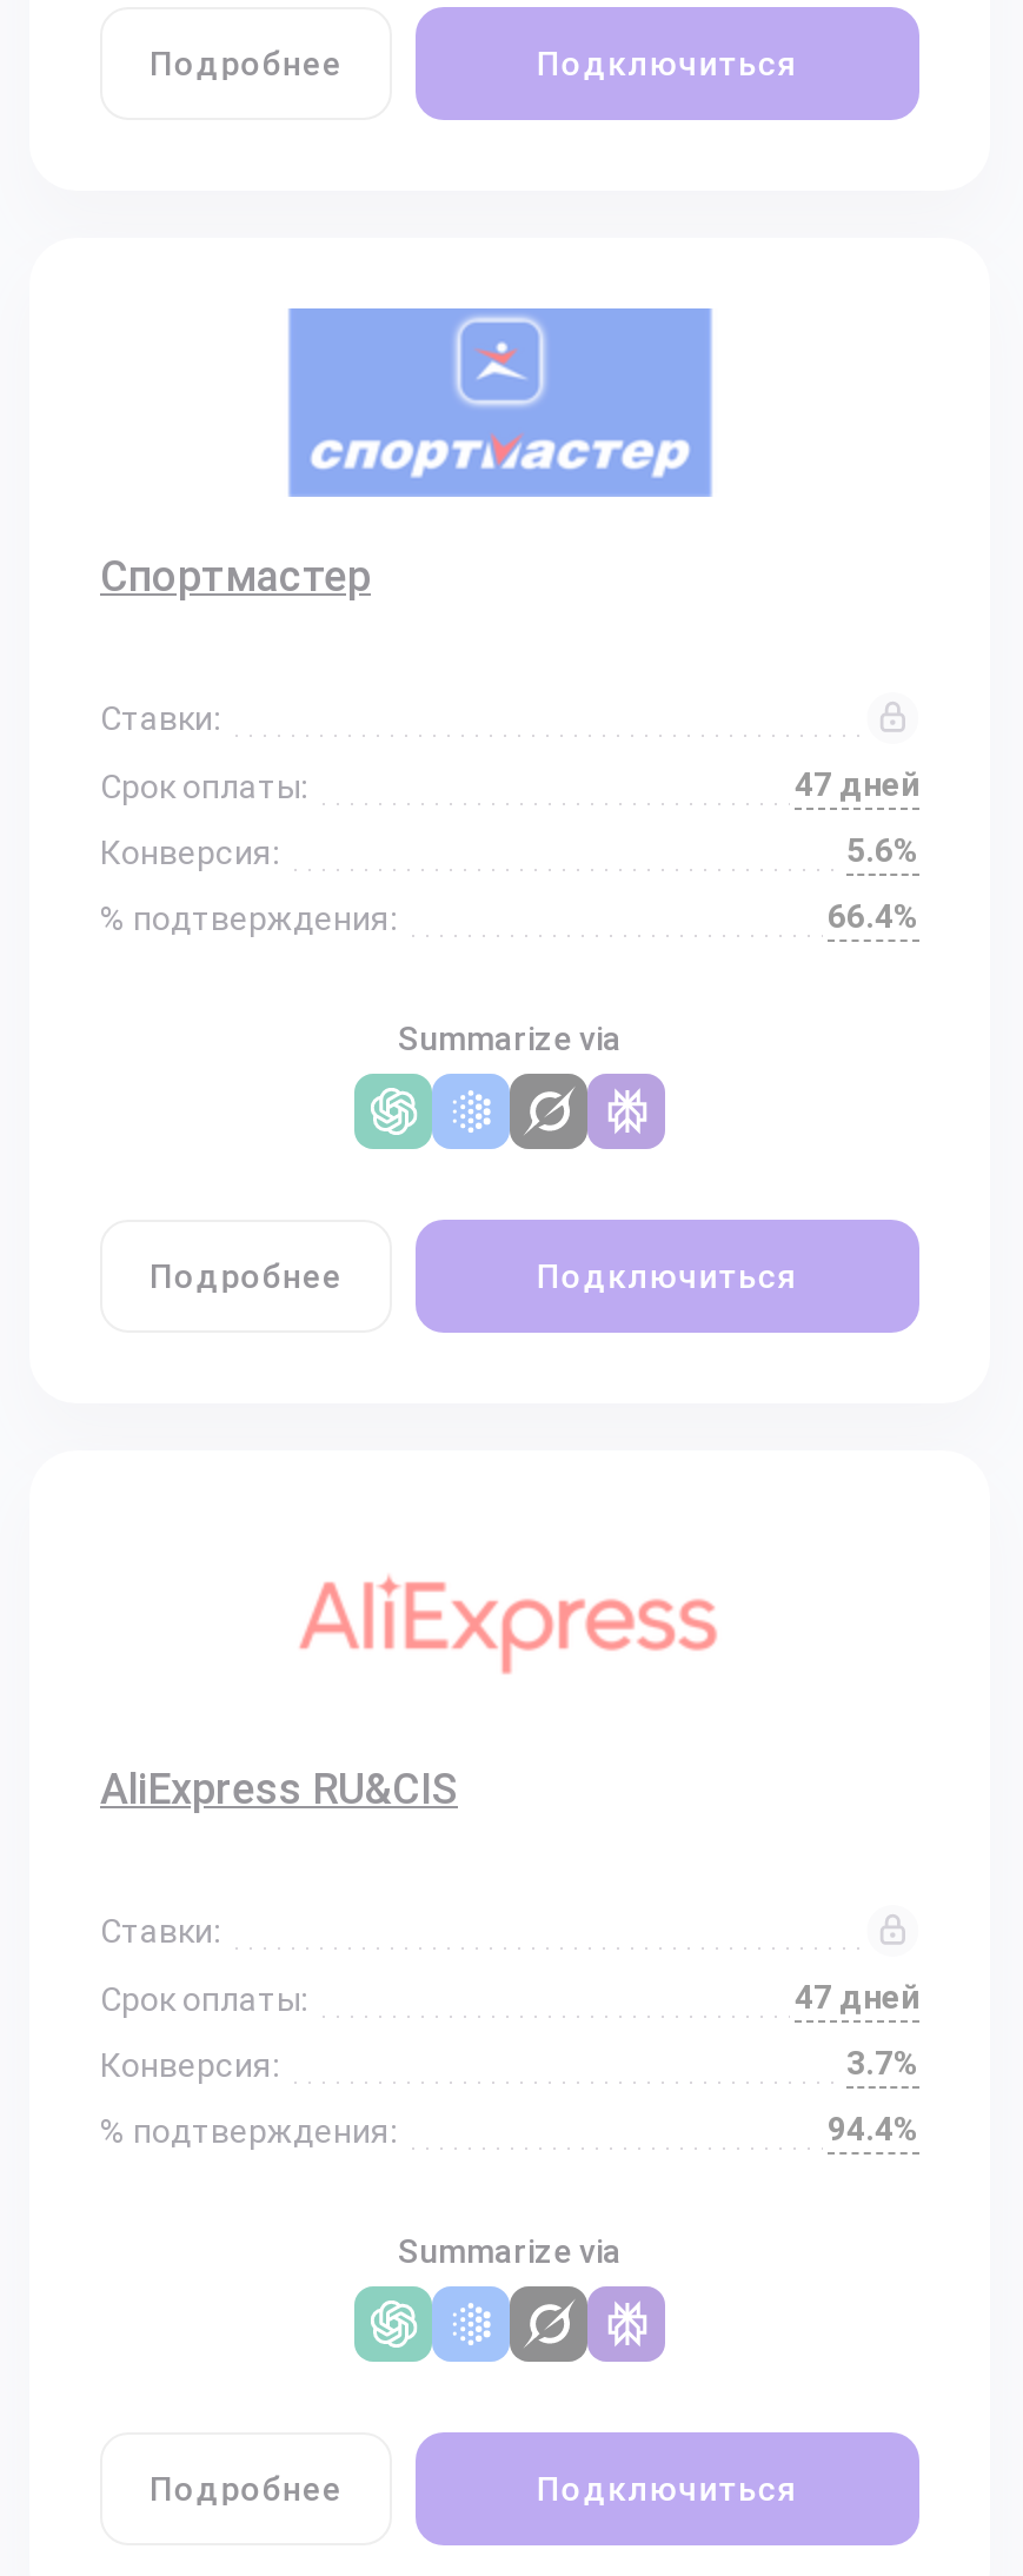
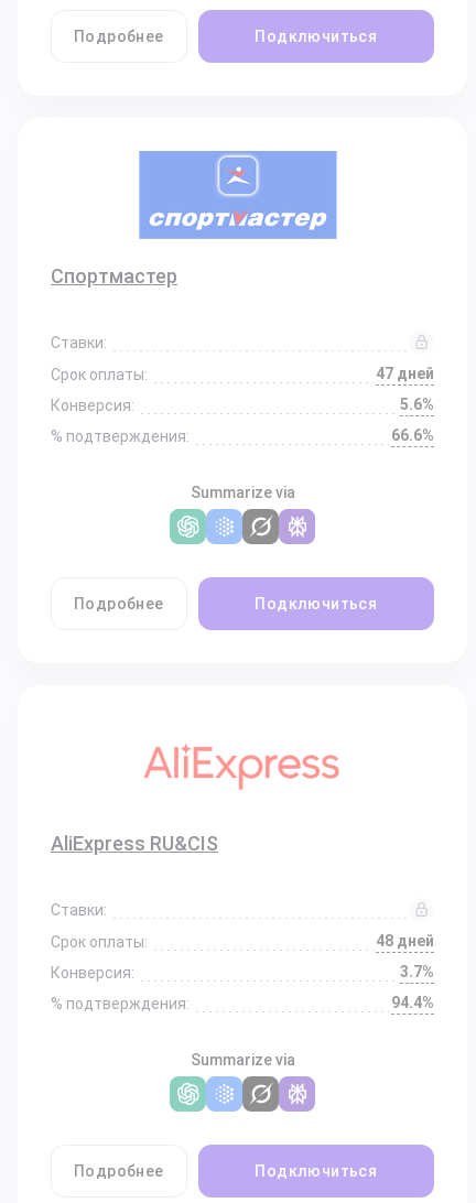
- 66.4%
+ 66.6%

- 47 дней
+ 48 дней
